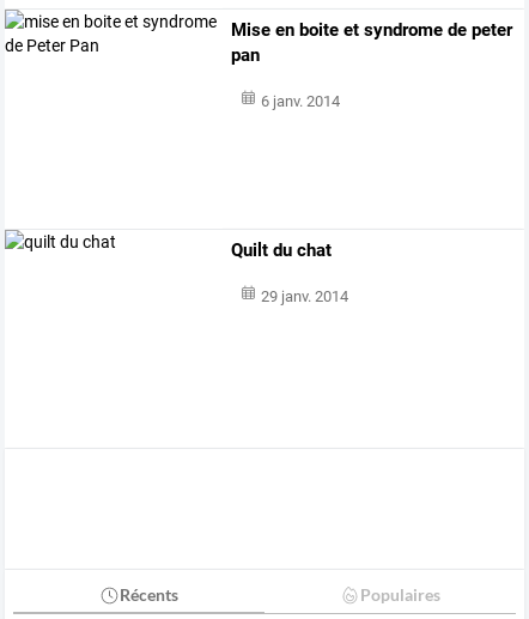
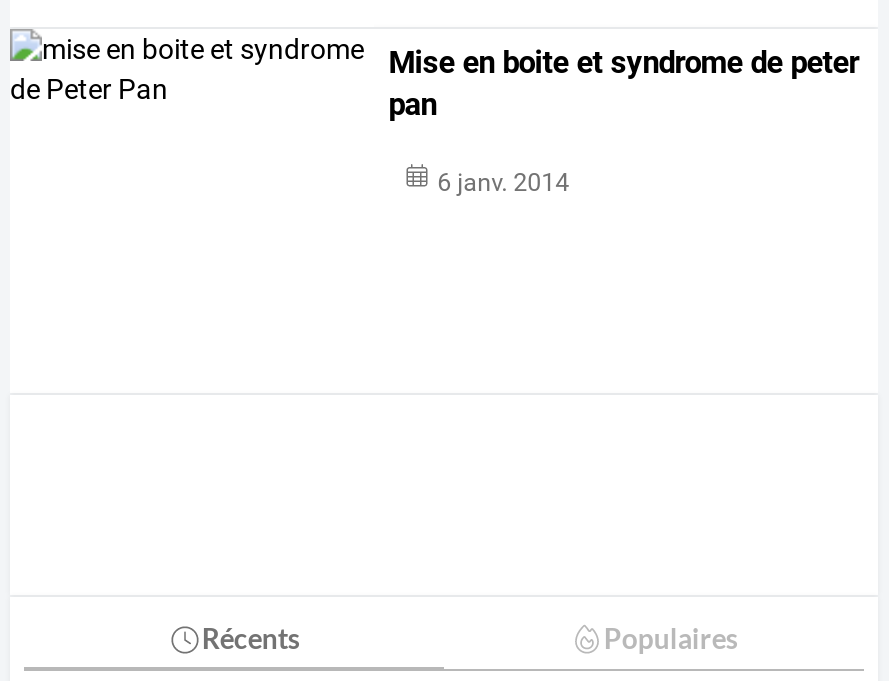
- Quilt du chat
- 29 janv. 2014
